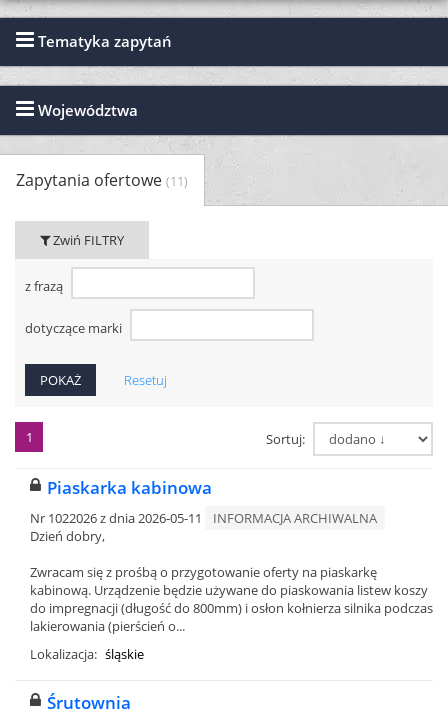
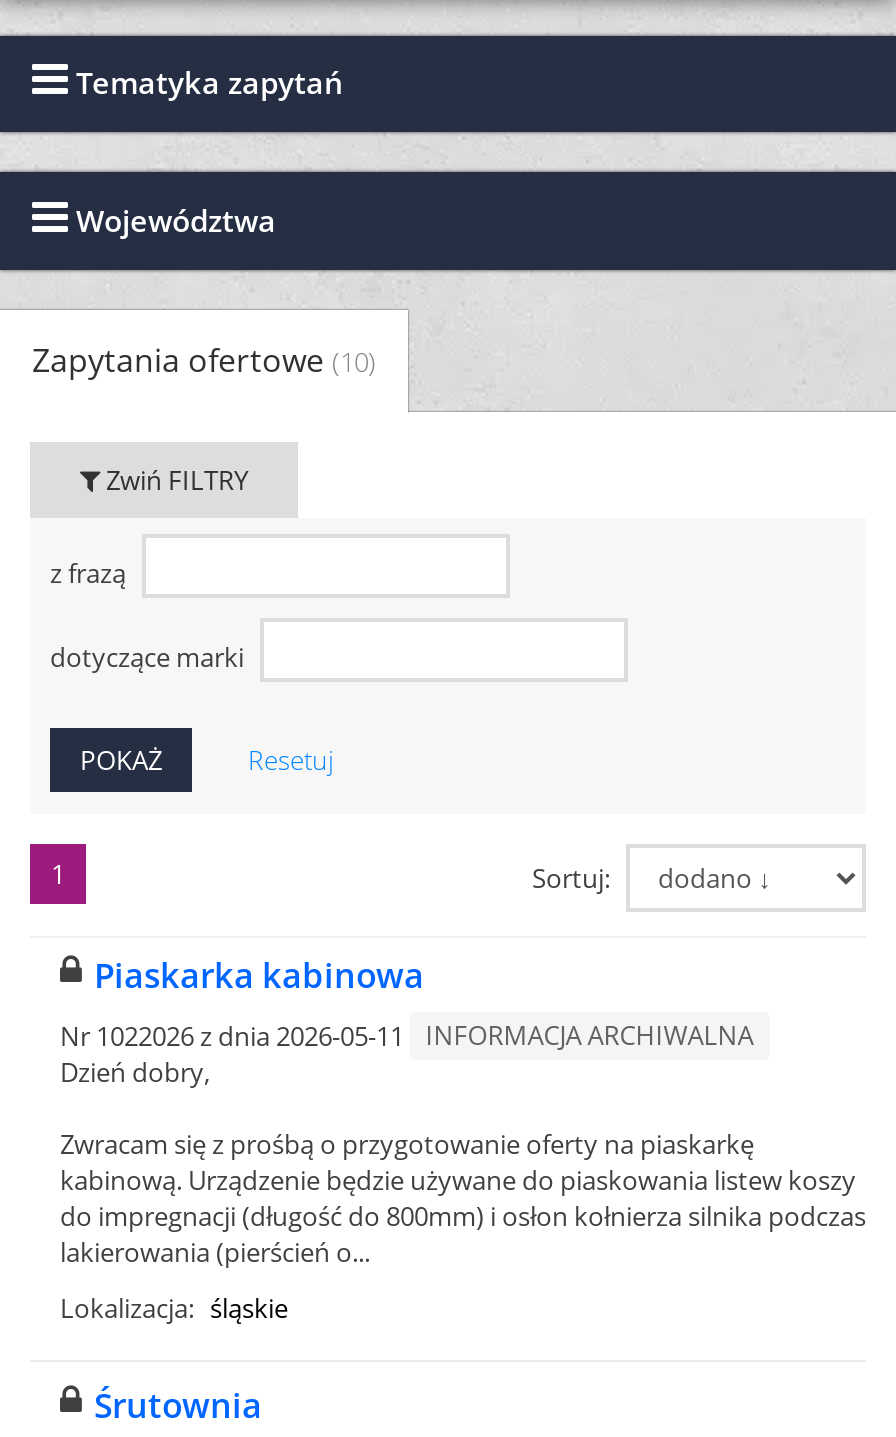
- Zapytania ofertowe (11)
+ Zapytania ofertowe (10)
